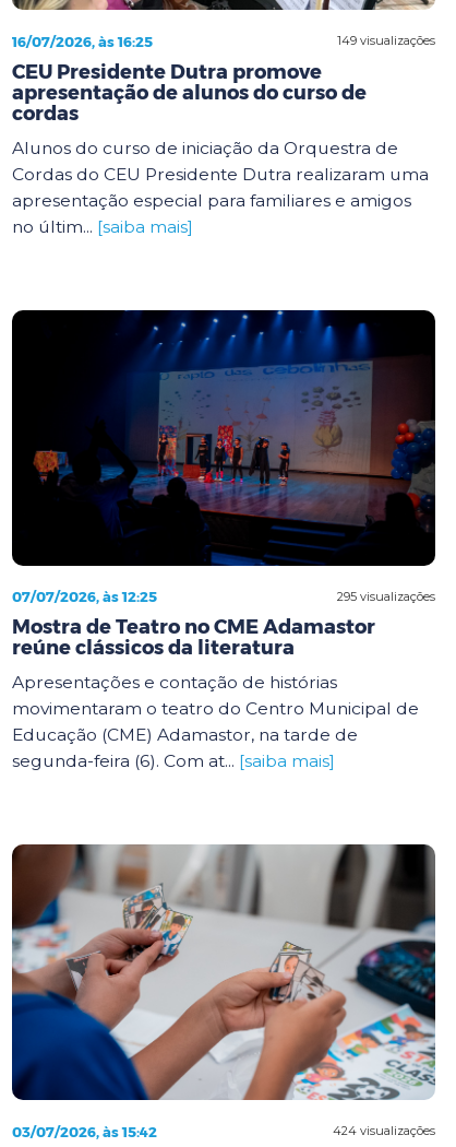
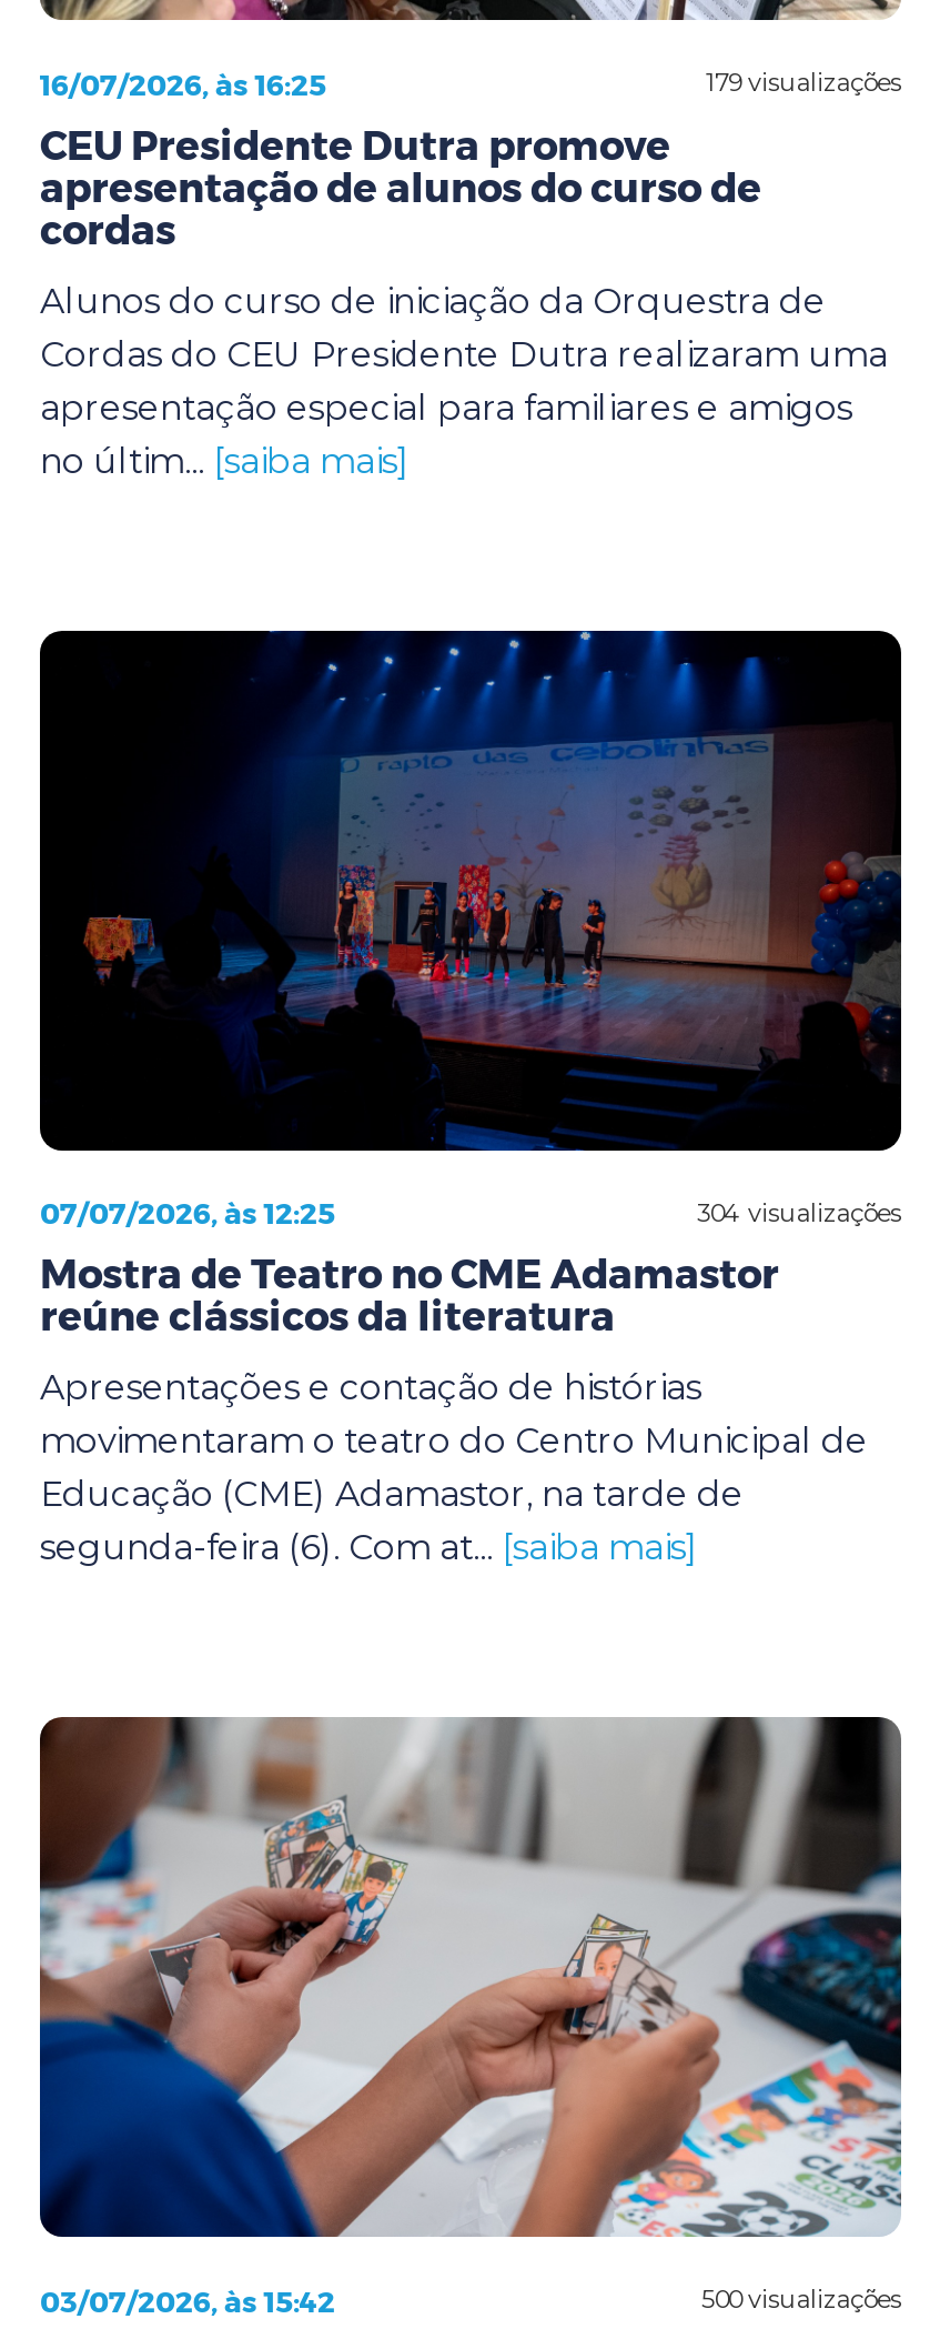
- 149 visualizações
+ 179 visualizações

- 295 visualizações
+ 304 visualizações

- 424 visualizações
+ 500 visualizações
